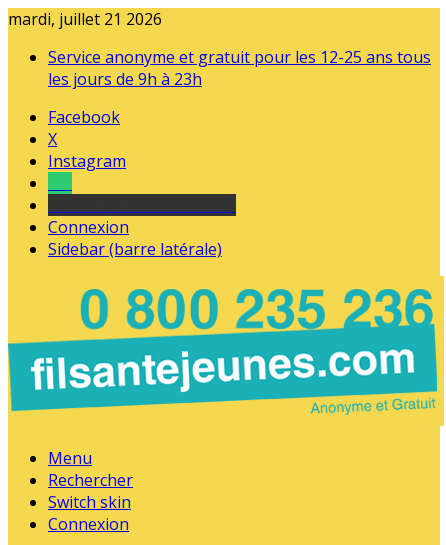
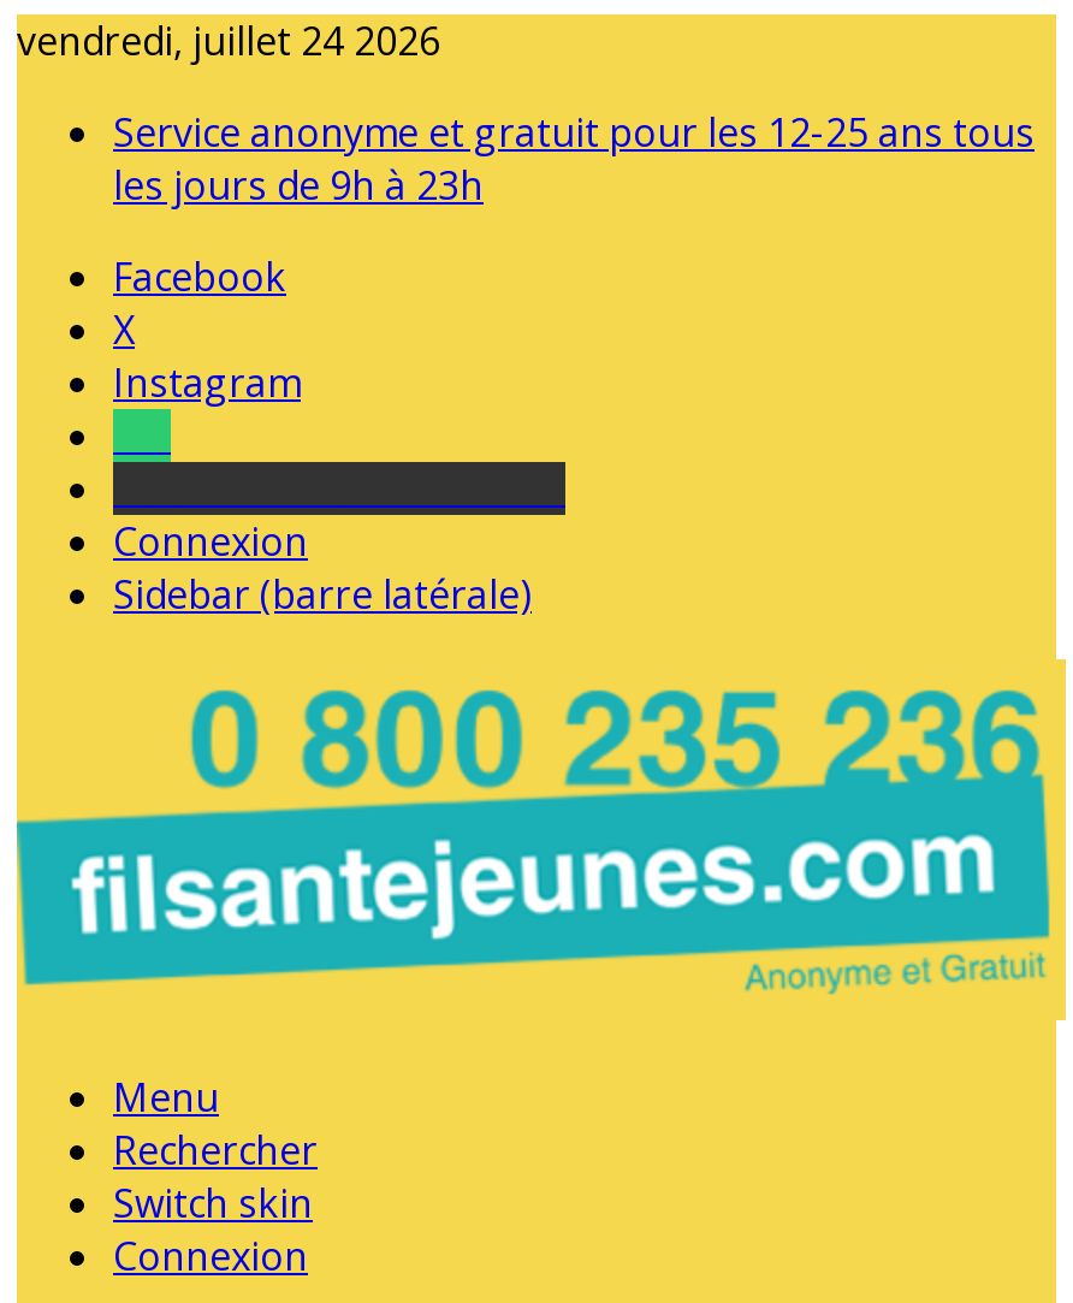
- mardi, juillet 21 2026
+ vendredi, juillet 24 2026
